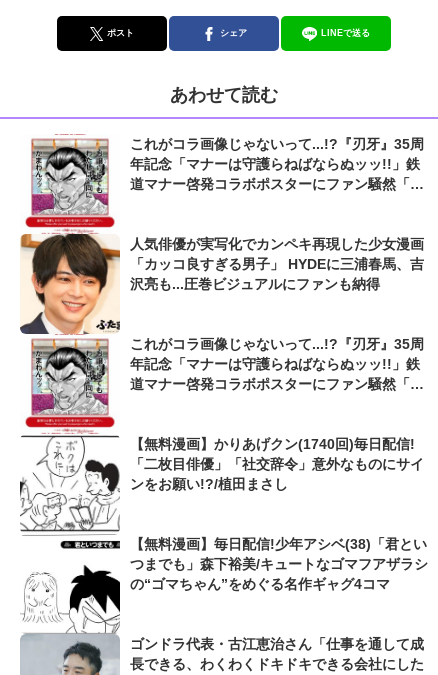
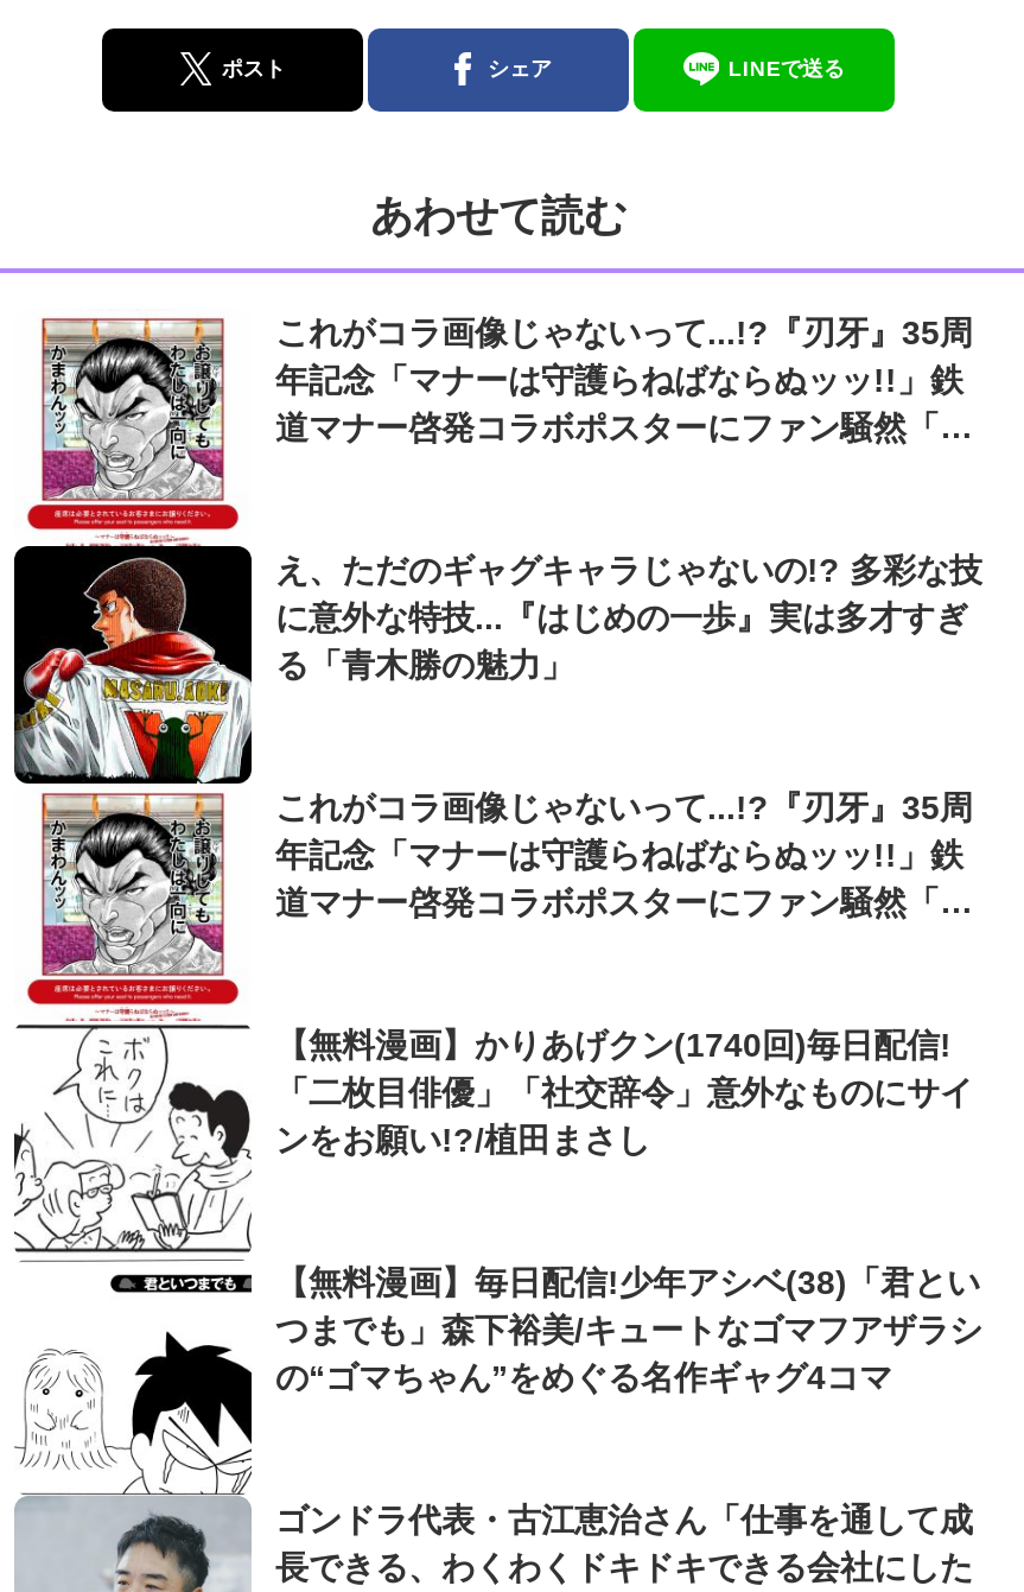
- [image]
- 人気俳優が実写化でカンペキ再現した少女漫画
- 「カッコ良すぎる男子」 HYDEに三浦春馬、吉
- 沢亮も...圧巻ビジュアルにファンも納得
+ [image]
+ え、ただのギャグキャラじゃないの!? 多彩な技
+ に意外な特技...『はじめの一歩』実は多才すぎ
+ る「青木勝の魅力」
